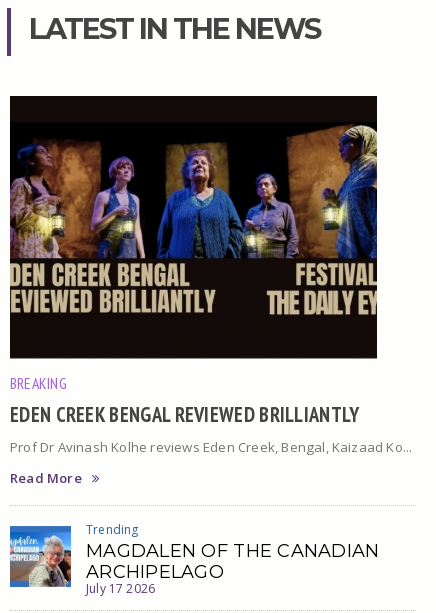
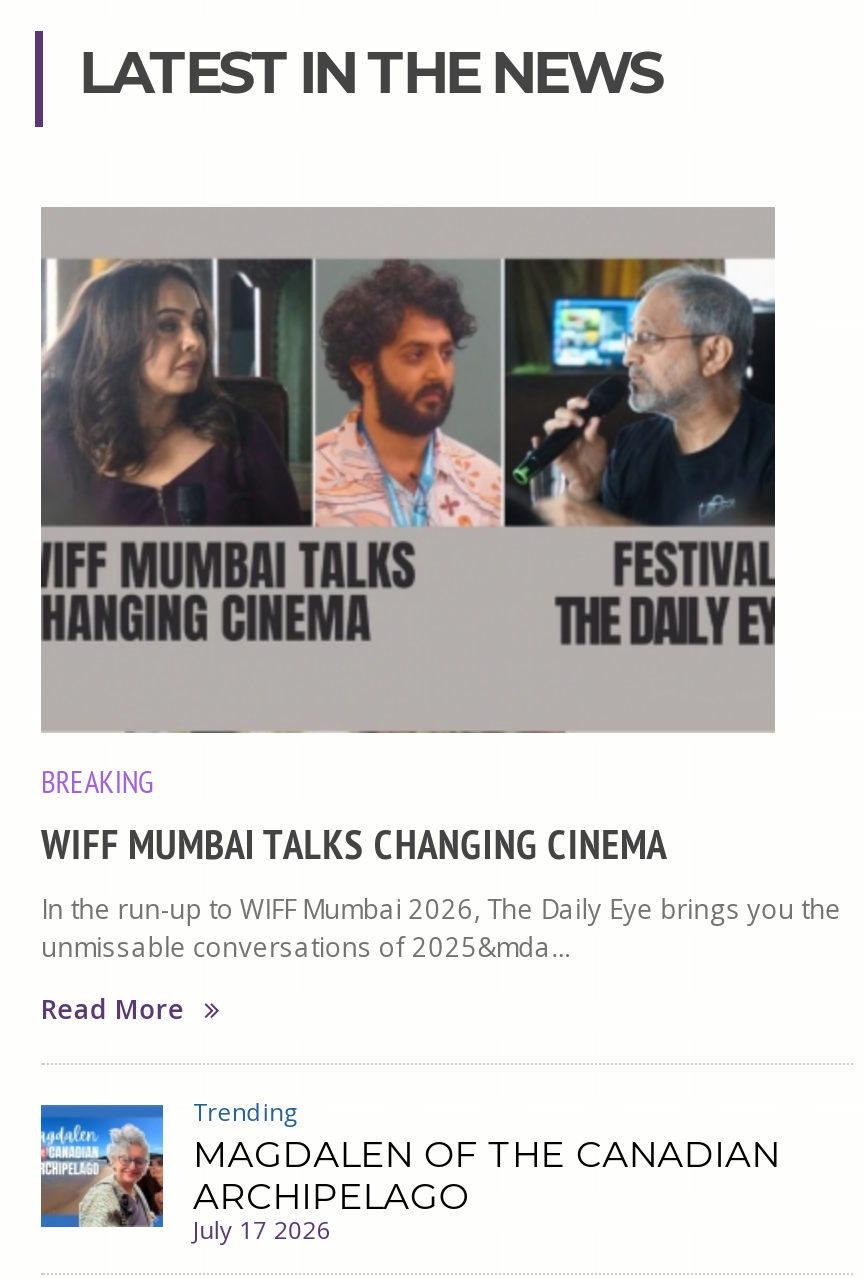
- [image]
+ [image]

- EDEN CREEK BENGAL REVIEWED BRILLIANTLY
- Prof Dr Avinash Kolhe reviews Eden Creek, Bengal, Kaizaad Ko...
+ WIFF MUMBAI TALKS CHANGING CINEMA
+ In the run-up to WIFF Mumbai 2026, The Daily Eye brings you the
+ unmissable conversations of 2025&mda...
